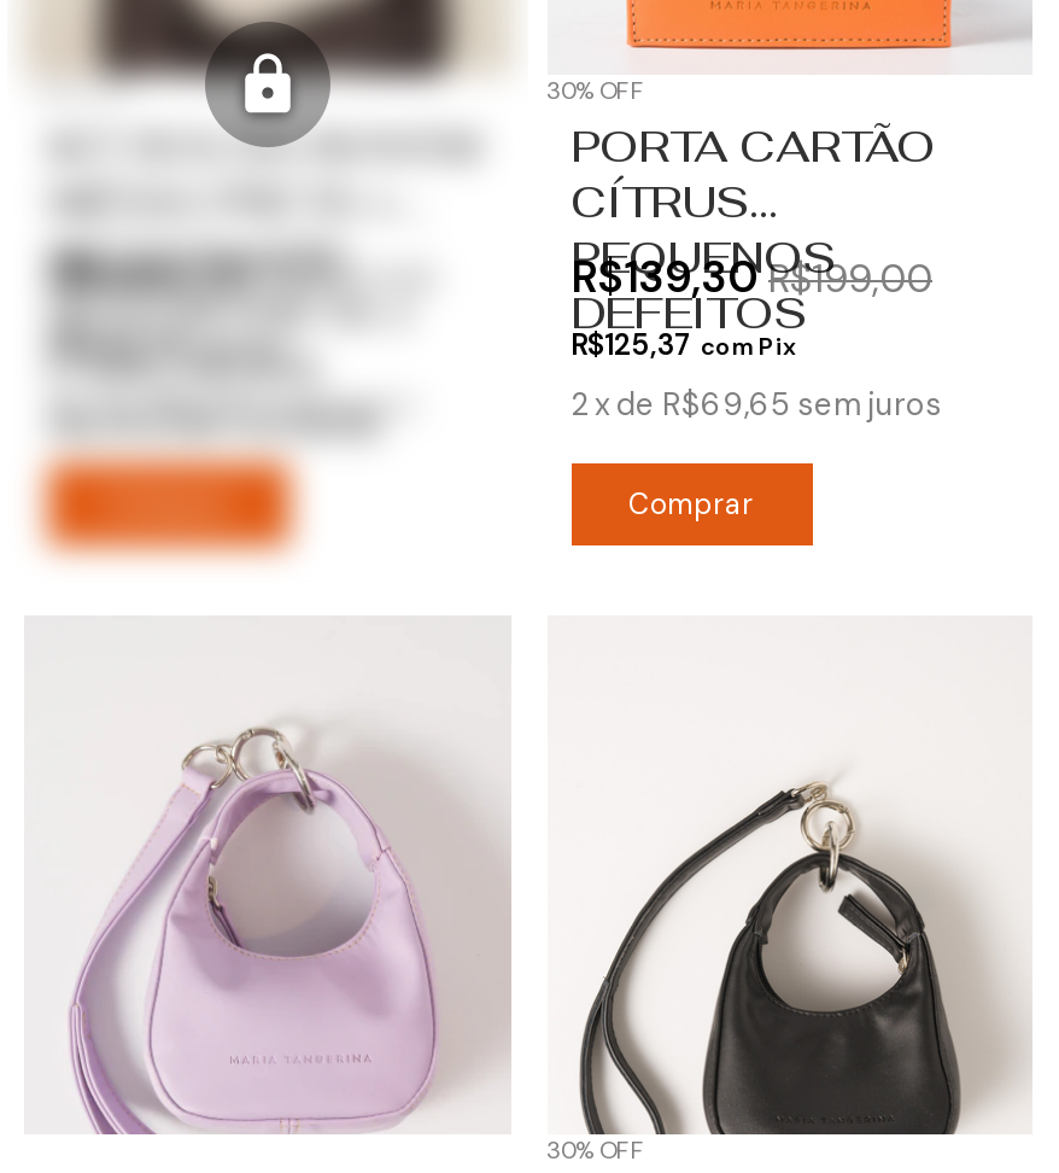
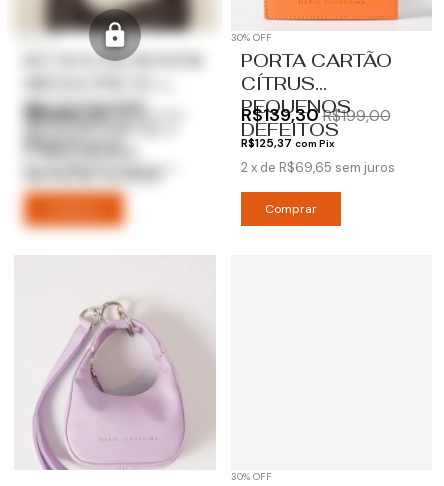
- [image]
